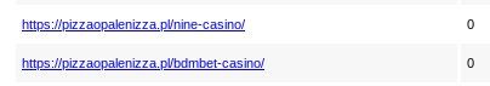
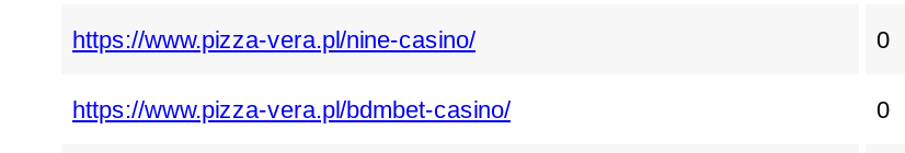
- https://pizzaopalenizza.pl/nine-casino/
+ https://www.pizza-vera.pl/nine-casino/

- https://pizzaopalenizza.pl/bdmbet-casino/
+ https://www.pizza-vera.pl/bdmbet-casino/
